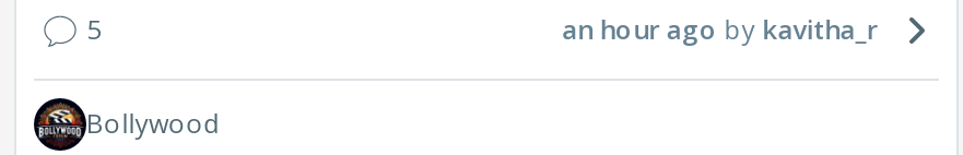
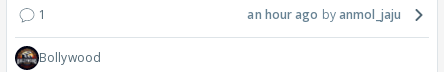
- 5
+ 1

- kavitha_r
+ anmol_jaju
